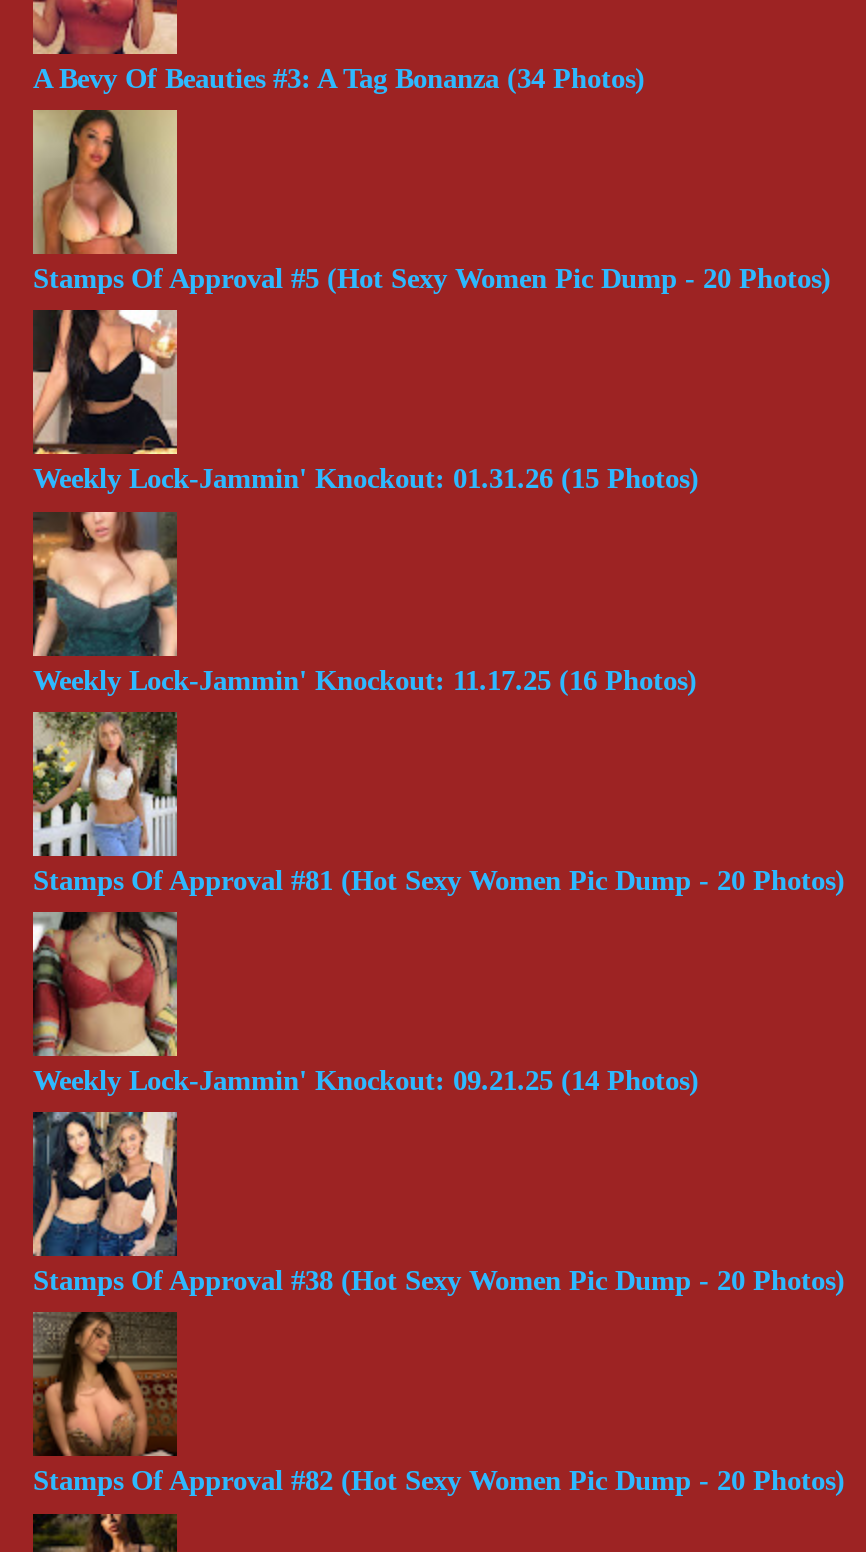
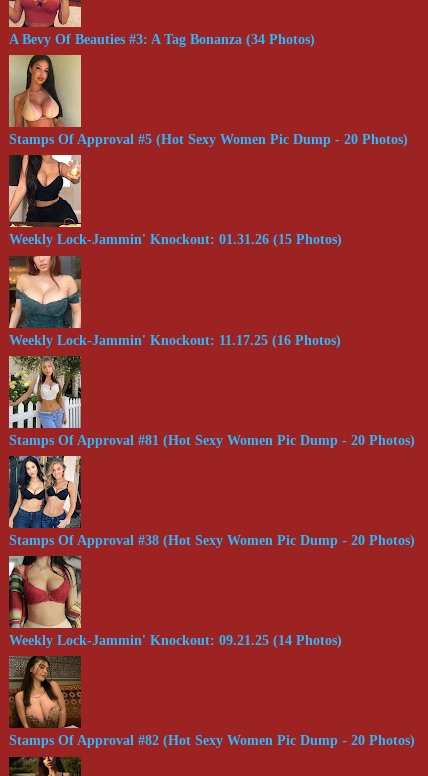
moved down: [image] | Weekly Lock-Jammin' Knockout: 09.21.25 (14 Photos)

moved up: [image] | Stamps Of Approval #38 (Hot Sexy Women Pic Dump - 20 Photos)
